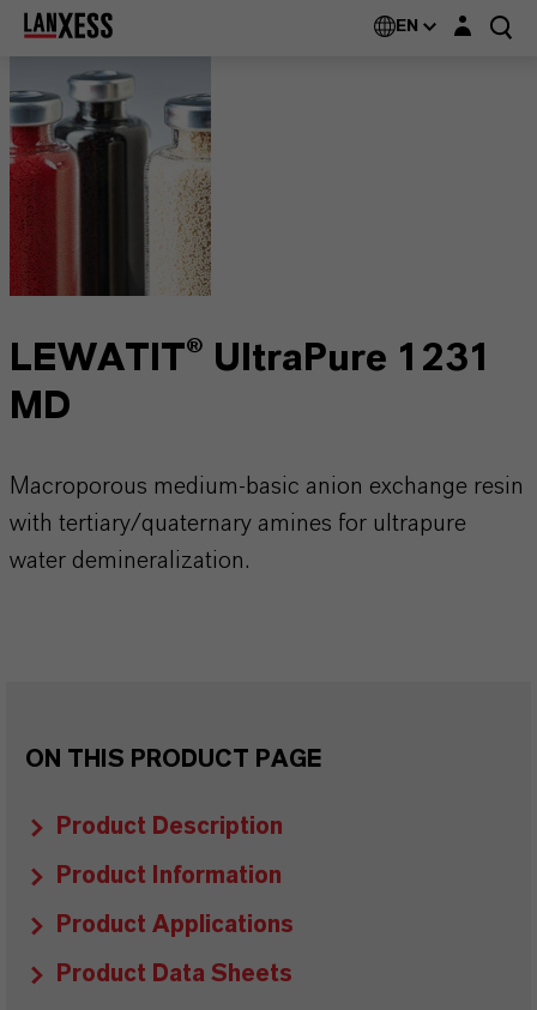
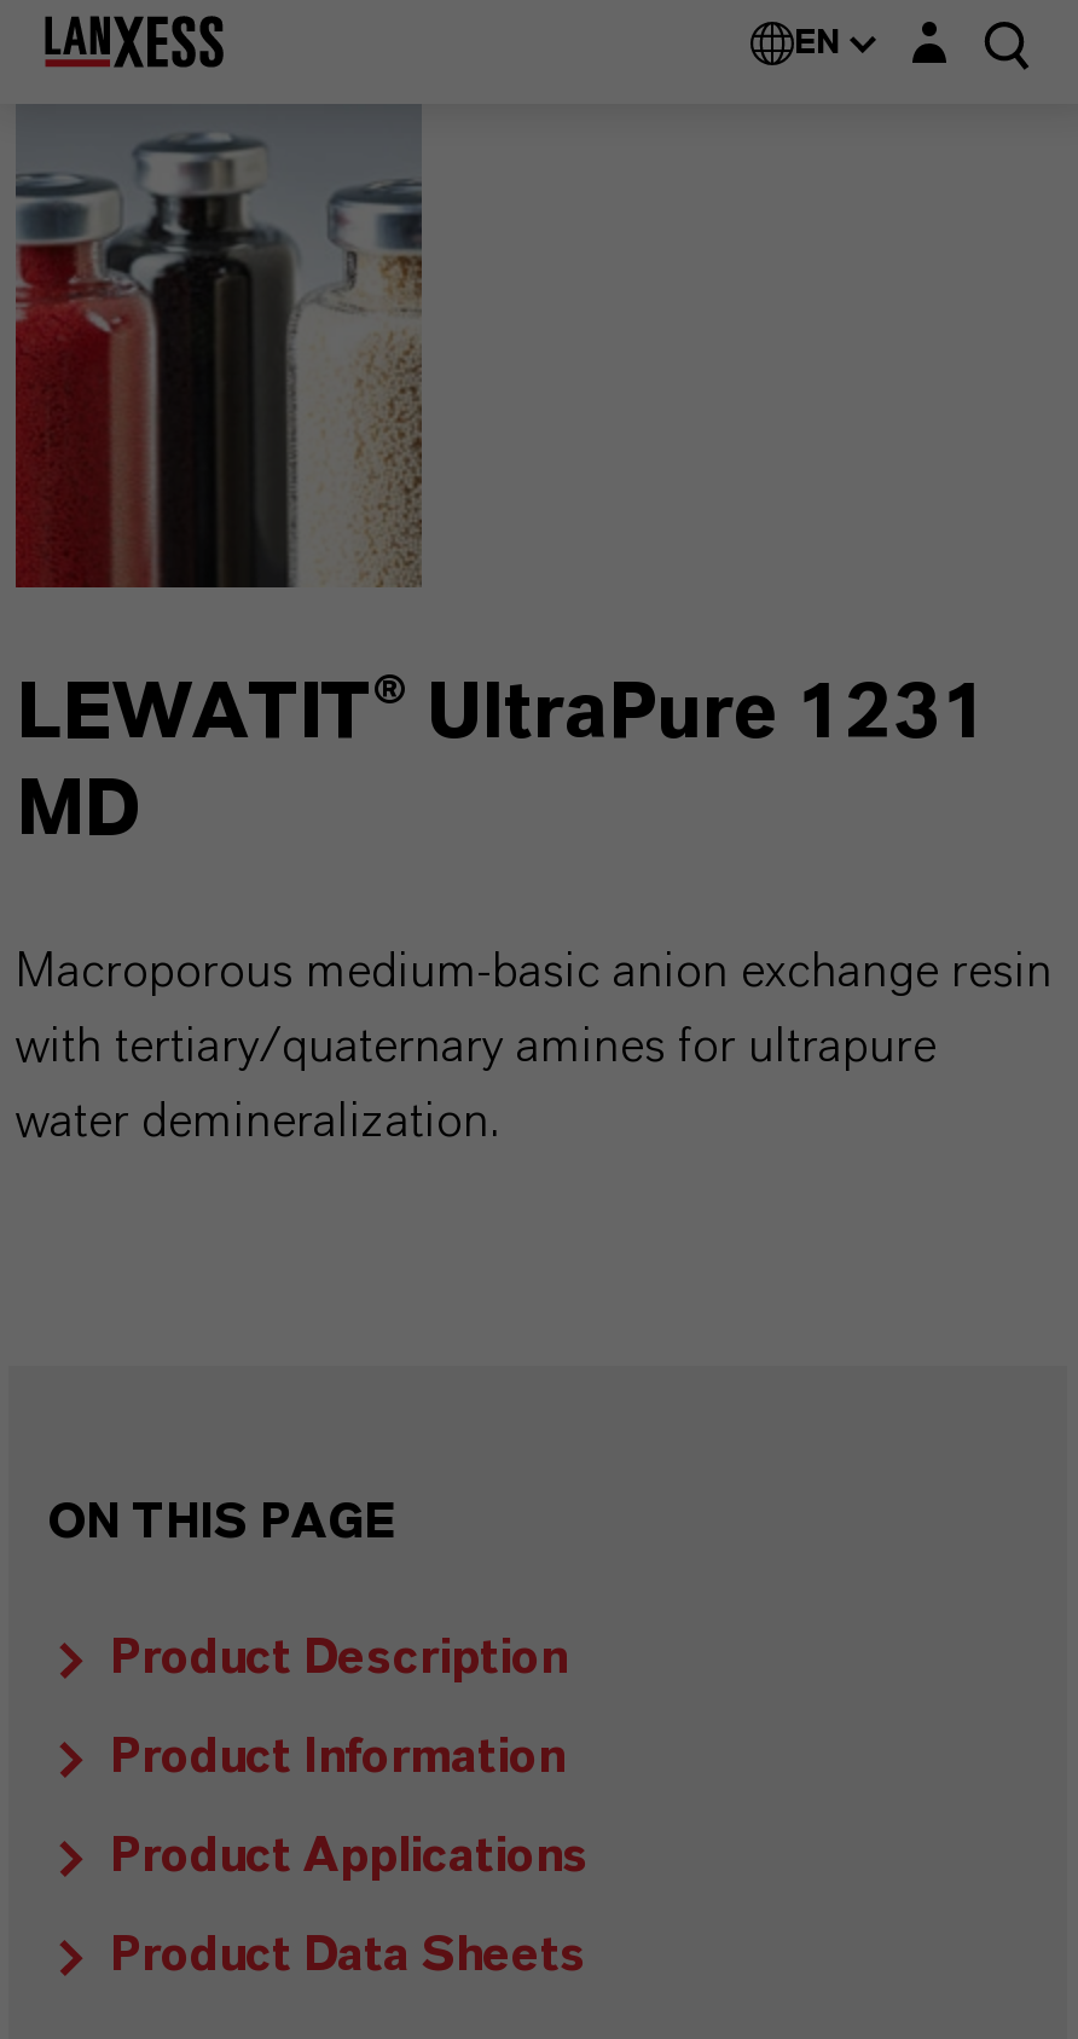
- ON THIS PRODUCT PAGE
+ ON THIS PAGE
